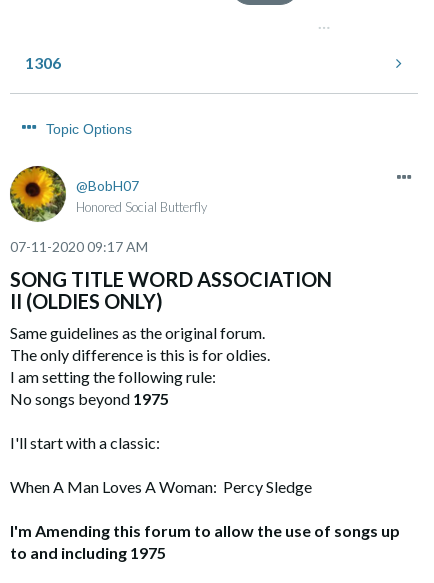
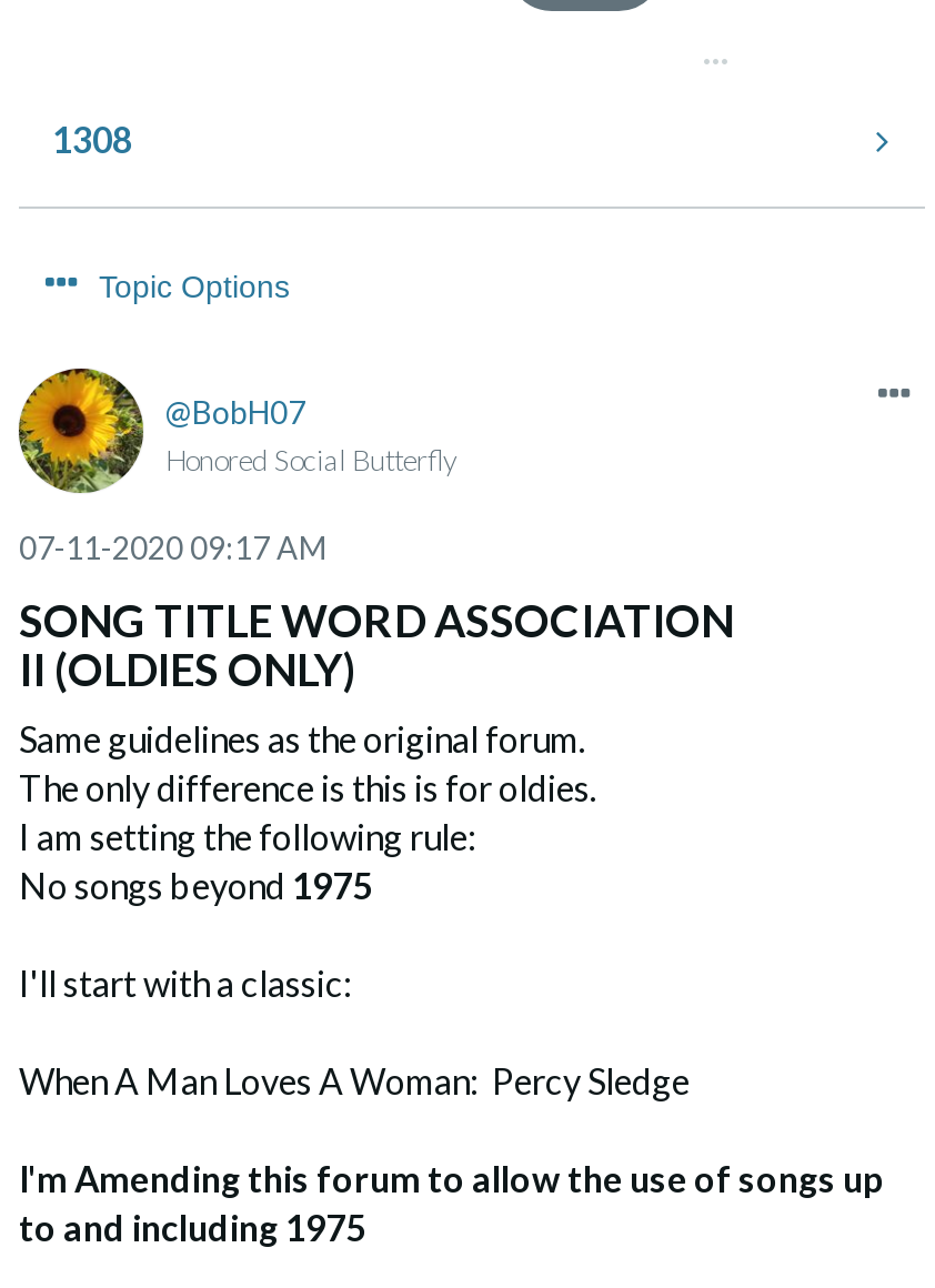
- 1306
+ 1308
